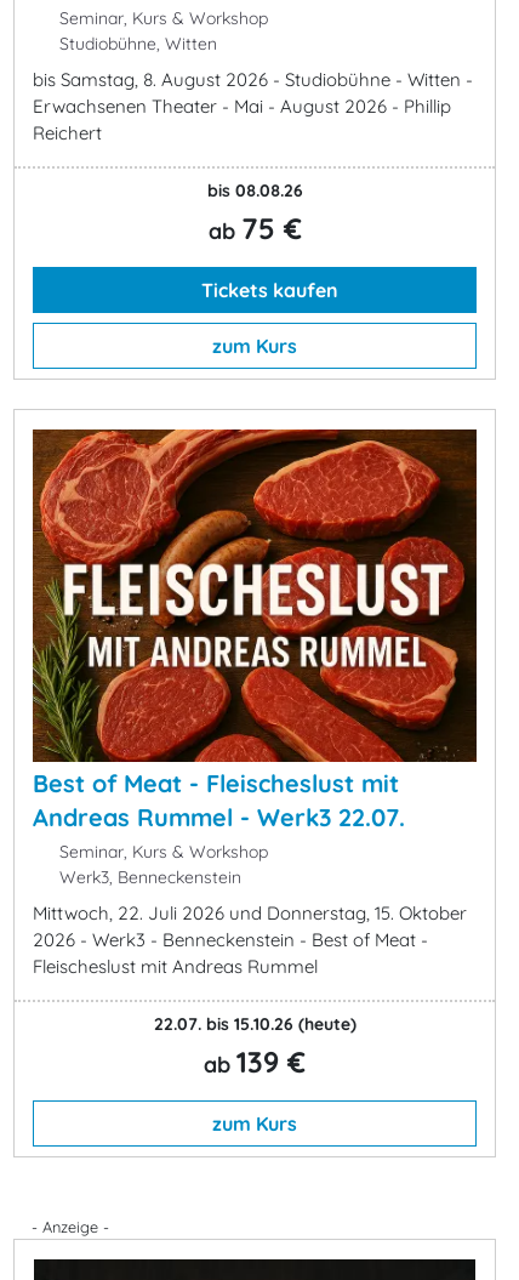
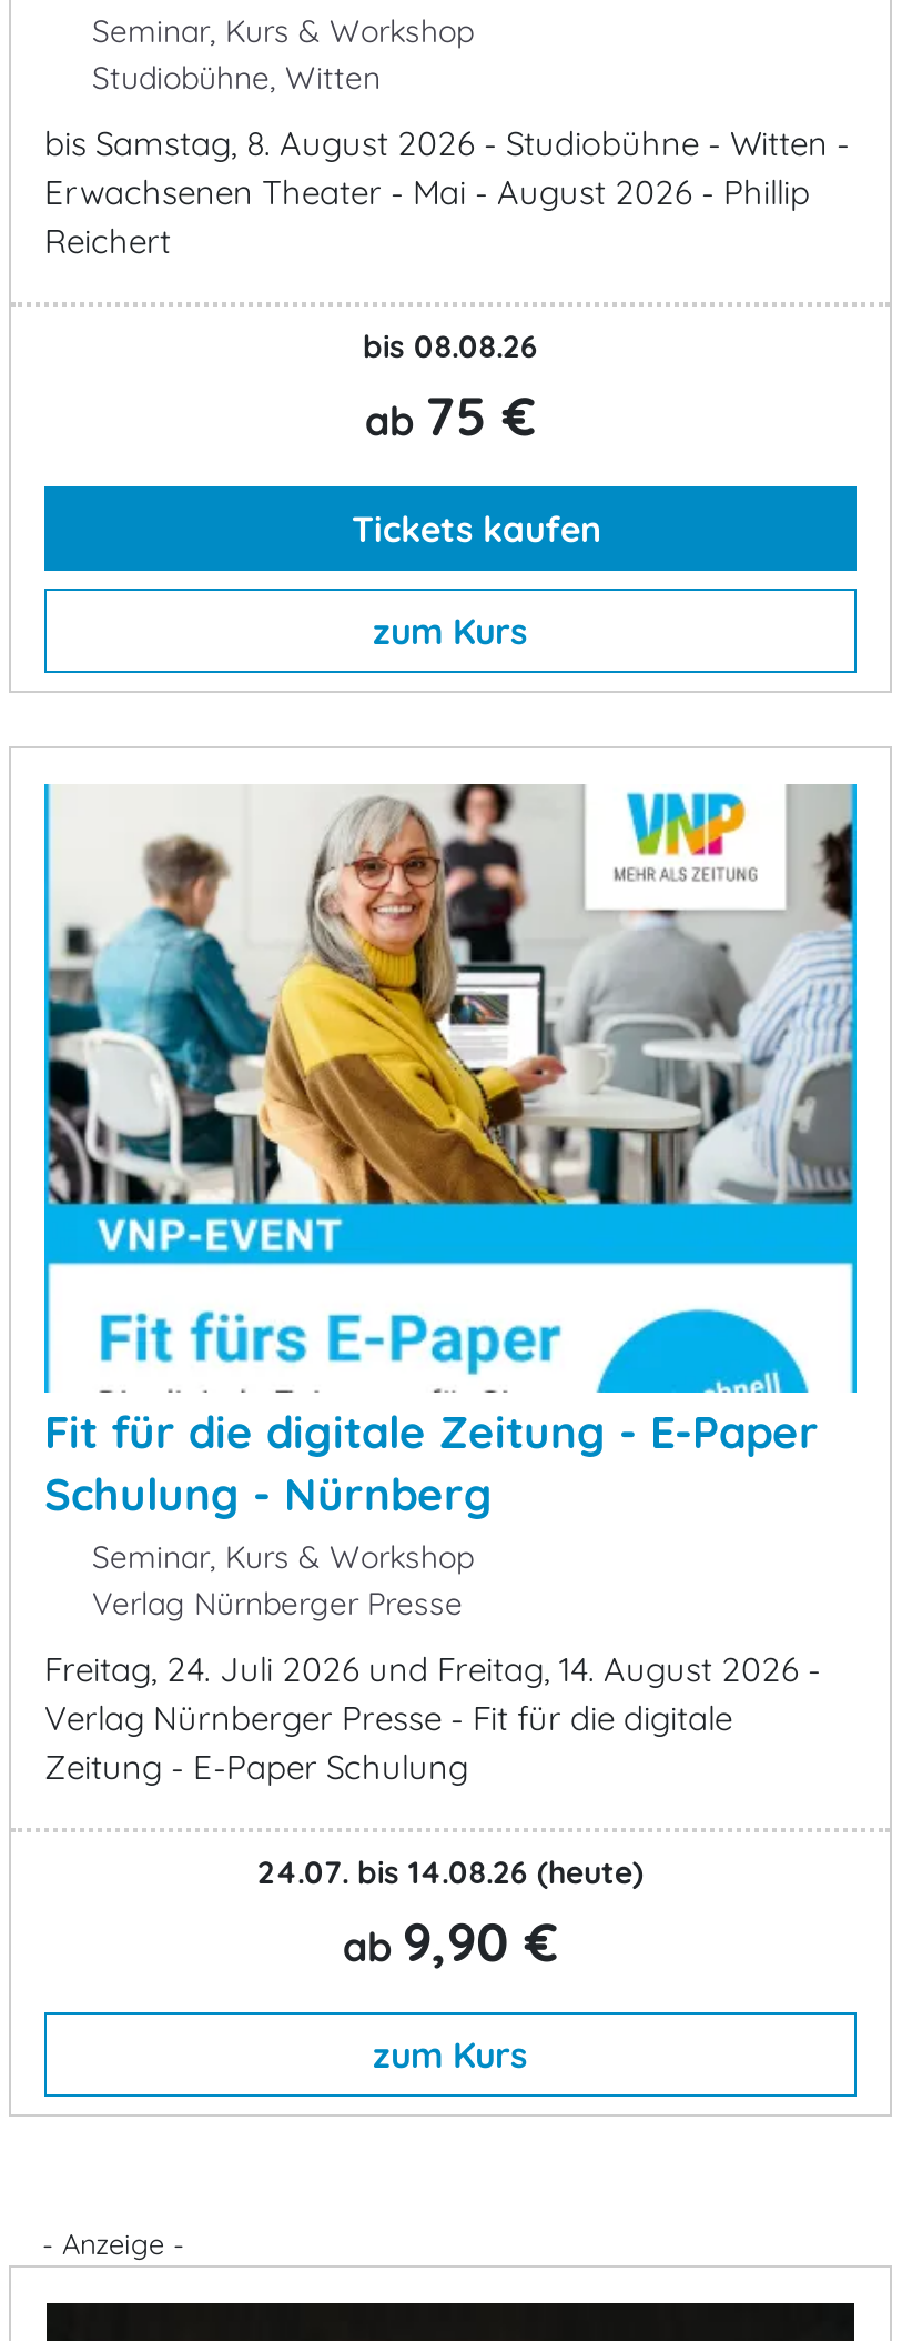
- [image]
- Best of Meat - Fleischeslust mit
- Andreas Rummel - Werk3 22.07.
+ [image]
+ Fit für die digitale Zeitung - E-Paper
+ Schulung - Nürnberg

- Werk3, Benneckenstein
+ Verlag Nürnberger Presse

- Mittwoch, 22. Juli 2026 und Donnerstag, 15. Oktober
- 2026 - Werk3 - Benneckenstein - Best of Meat -
- Fleischeslust mit Andreas Rummel
+ Freitag, 24. Juli 2026 und Freitag, 14. August 2026 -
+ Verlag Nürnberger Presse - Fit für die digitale
+ Zeitung - E-Paper Schulung

- 22.07. bis 15.10.26 (heute)
- ab 139 €
+ 24.07. bis 14.08.26 (heute)
+ ab 9,90 €
